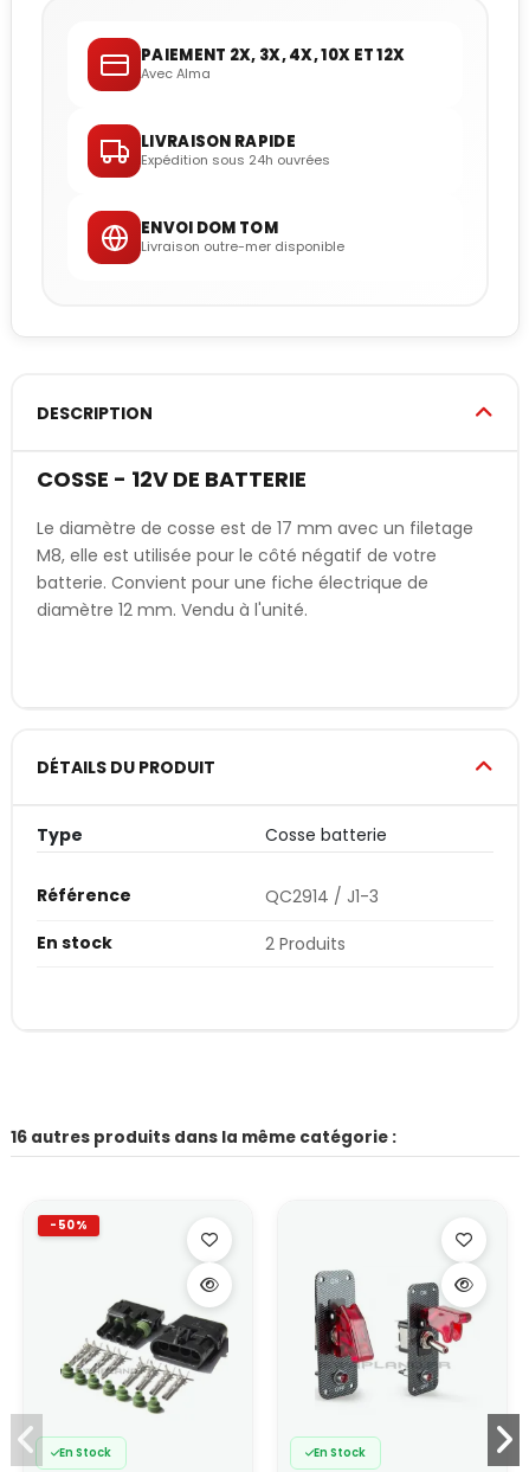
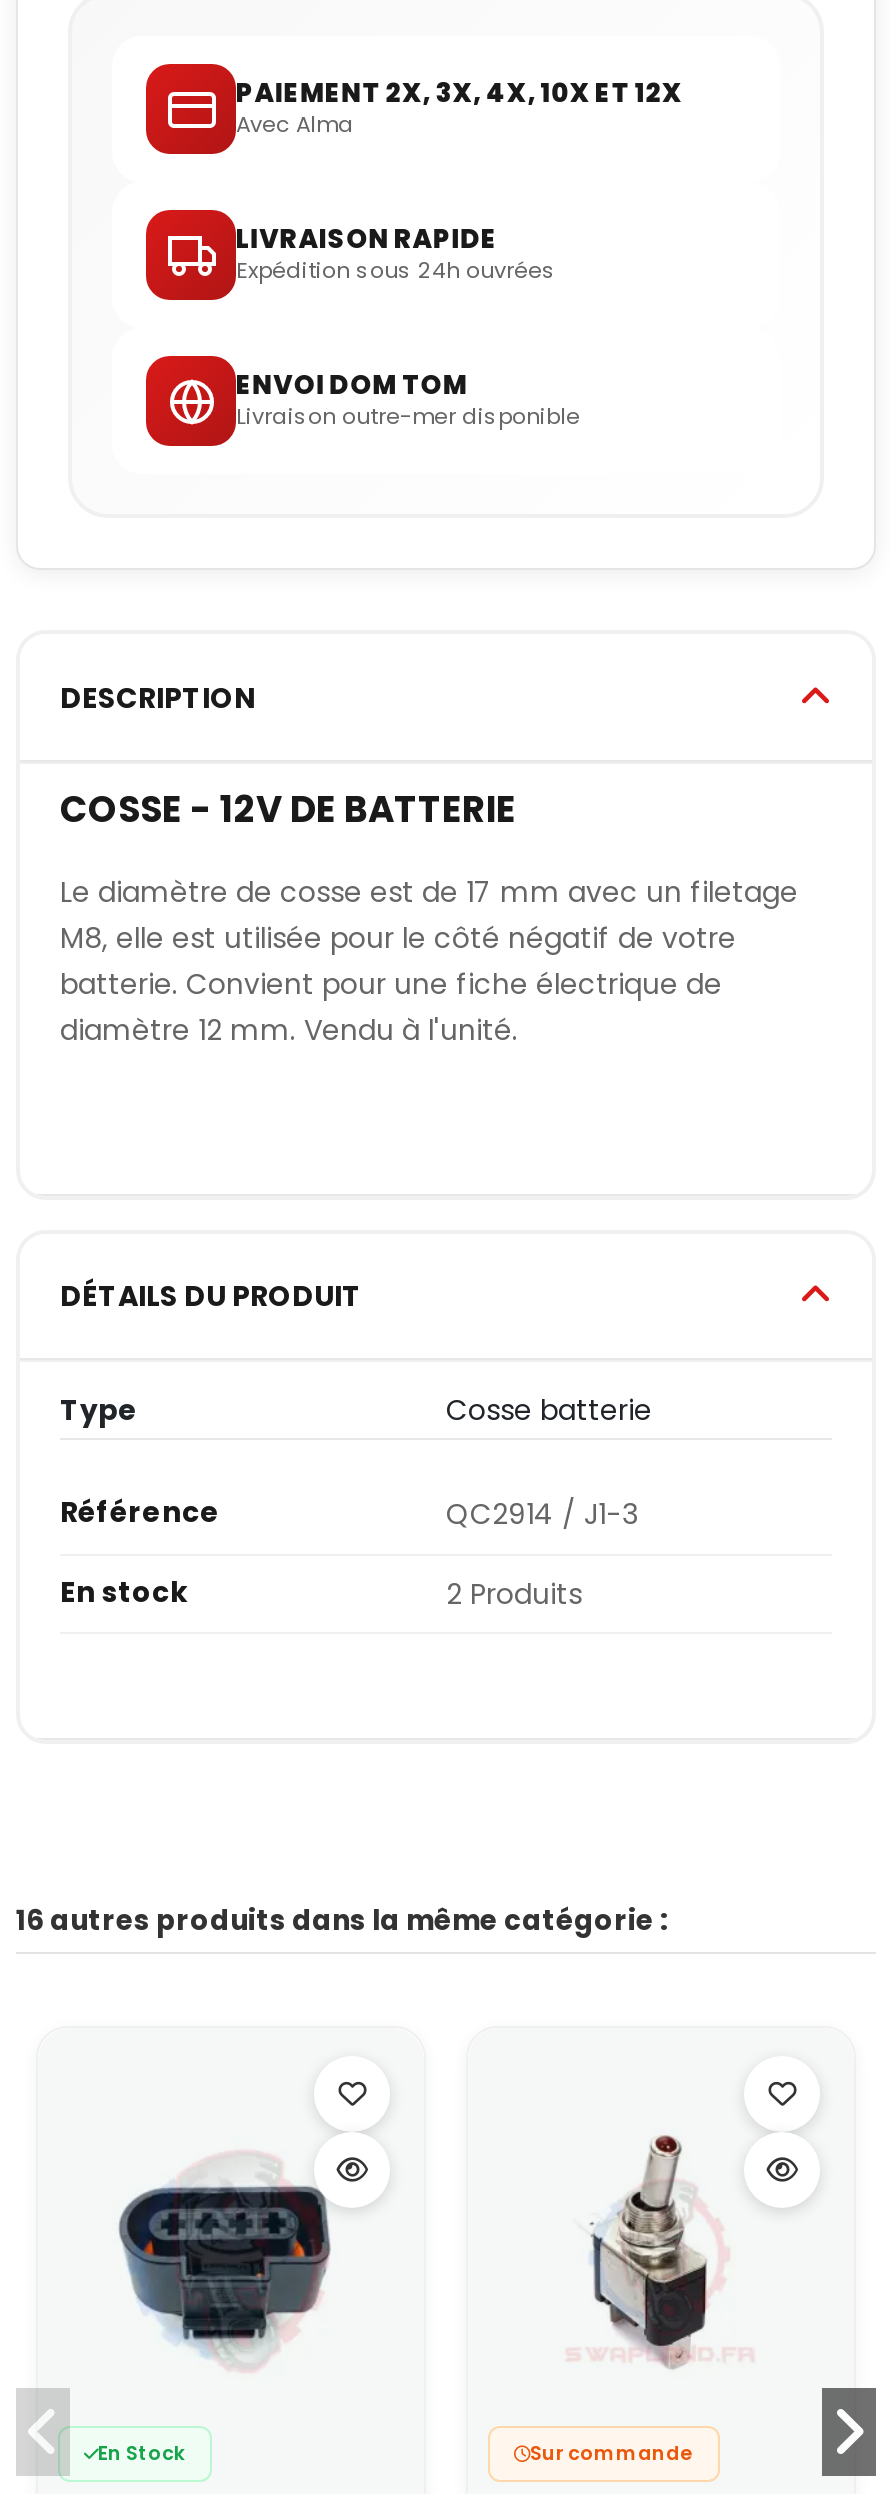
- -50%

- [image]
- En Stock
+ [image]
+ Sur commande

- [image]
+ [image]
